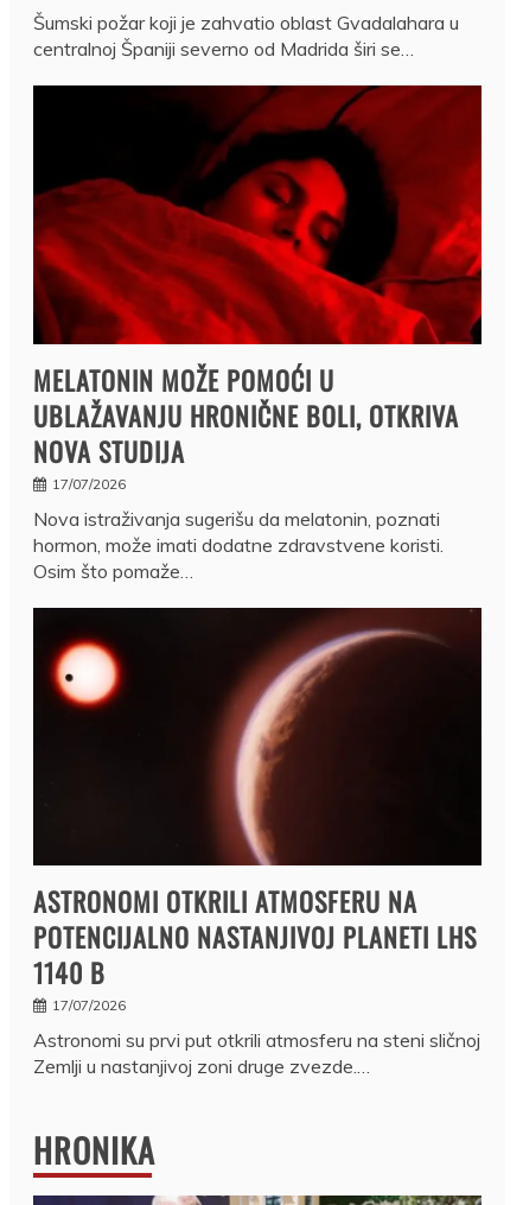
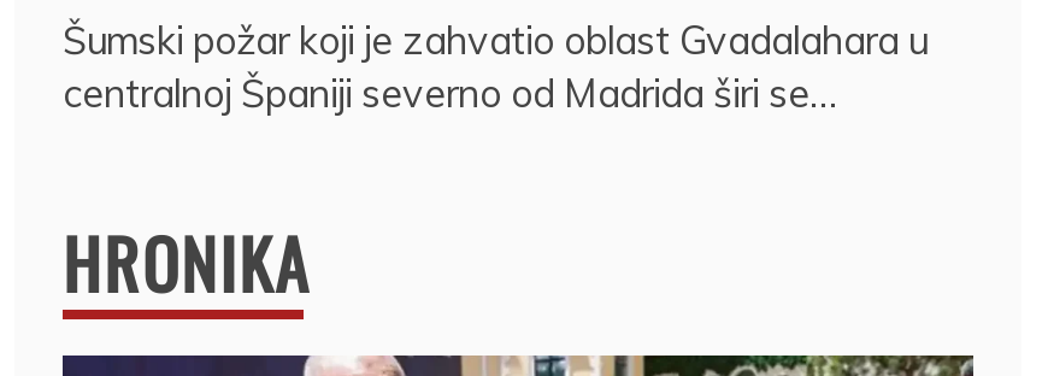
- [image]
- MELATONIN MOŽE POMOĆI U
- UBLAŽAVANJU HRONIČNE BOLI, OTKRIVA
- NOVA STUDIJA
- 17/07/2026
- Nova istraživanja sugerišu da melatonin, poznati
- hormon, može imati dodatne zdravstvene koristi.
- Osim što pomaže…

- [image]
- ASTRONOMI OTKRILI ATMOSFERU NA
- POTENCIJALNO NASTANJIVOJ PLANETI LHS
- 1140 B
- 17/07/2026
- Astronomi su prvi put otkrili atmosferu na steni sličnoj
- Zemlji u nastanjivoj zoni druge zvezde.…
